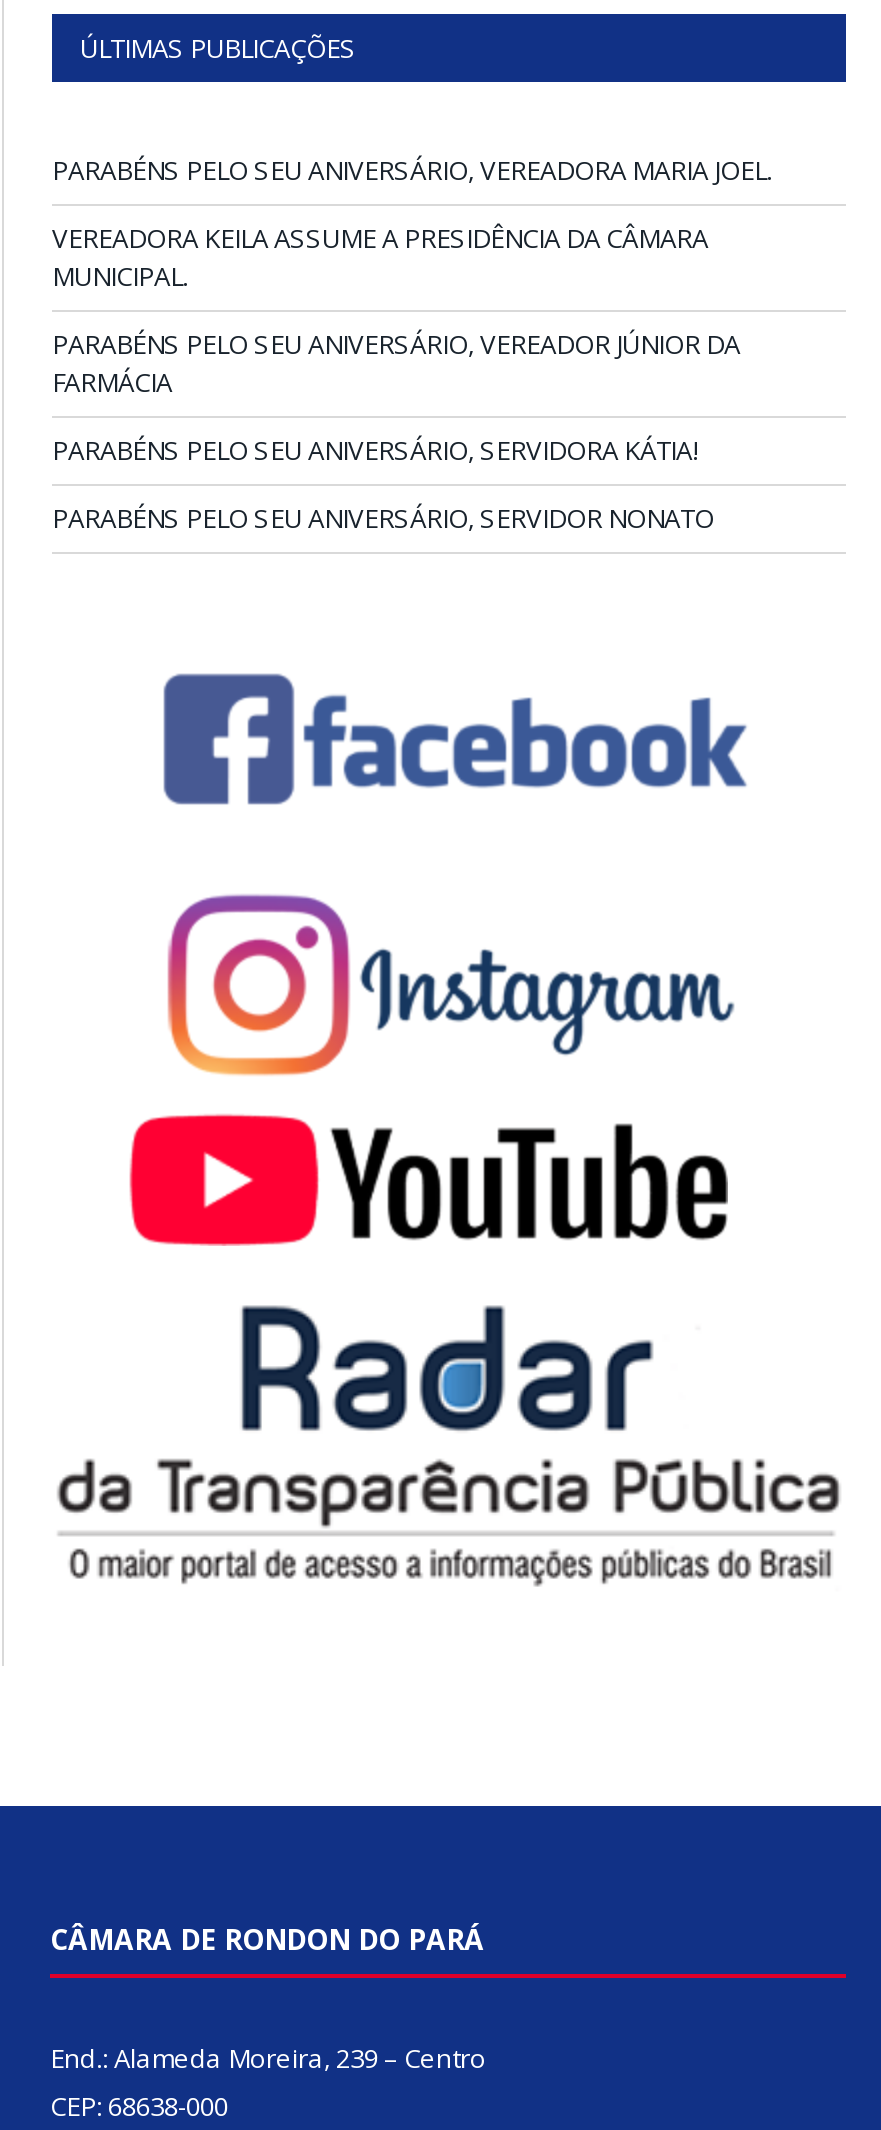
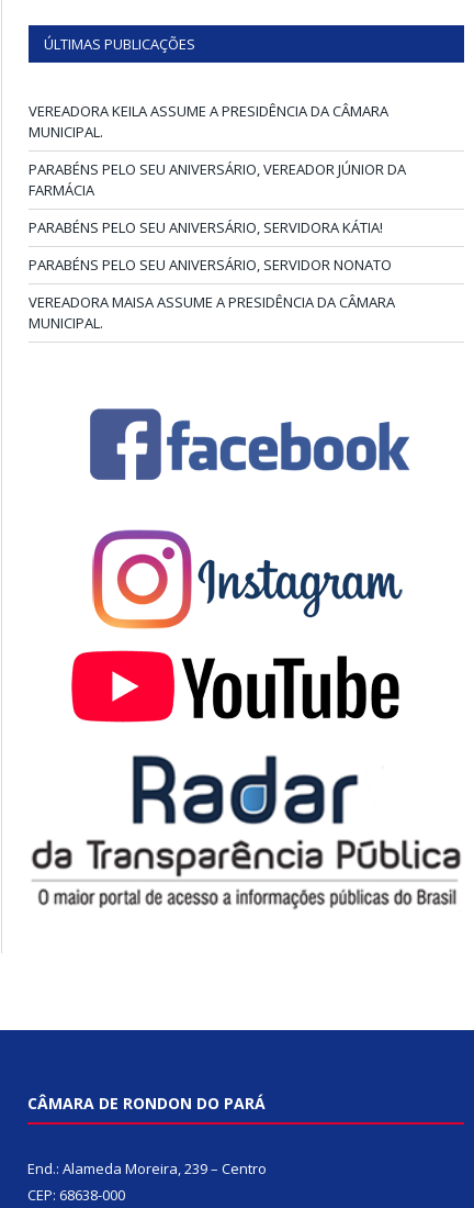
- PARABÉNS PELO SEU ANIVERSÁRIO, VEREADORA MARIA JOEL.

moved up: VEREADORA KEILA ASSUME A PRESIDÊNCIA DA CÂMARA | MUNICIPAL. | PARABÉNS PELO SEU ANIVERSÁRIO, VEREADOR JÚNIOR DA | FARMÁCIA | PARABÉNS PELO SEU ANIVERSÁRIO, SERVIDORA KÁTIA! | PARABÉNS PELO SEU ANIVERSÁRIO, SERVIDOR NONATO

+ VEREADORA MAISA ASSUME A PRESIDÊNCIA DA CÂMARA
+ MUNICIPAL.
